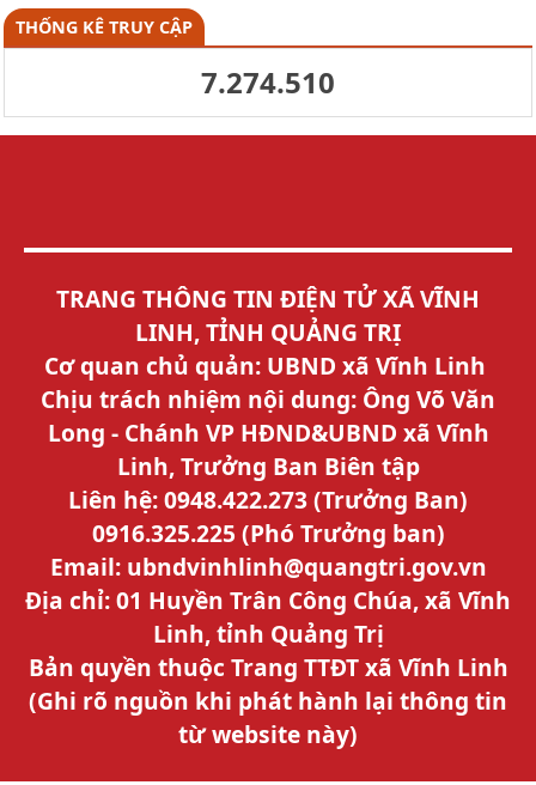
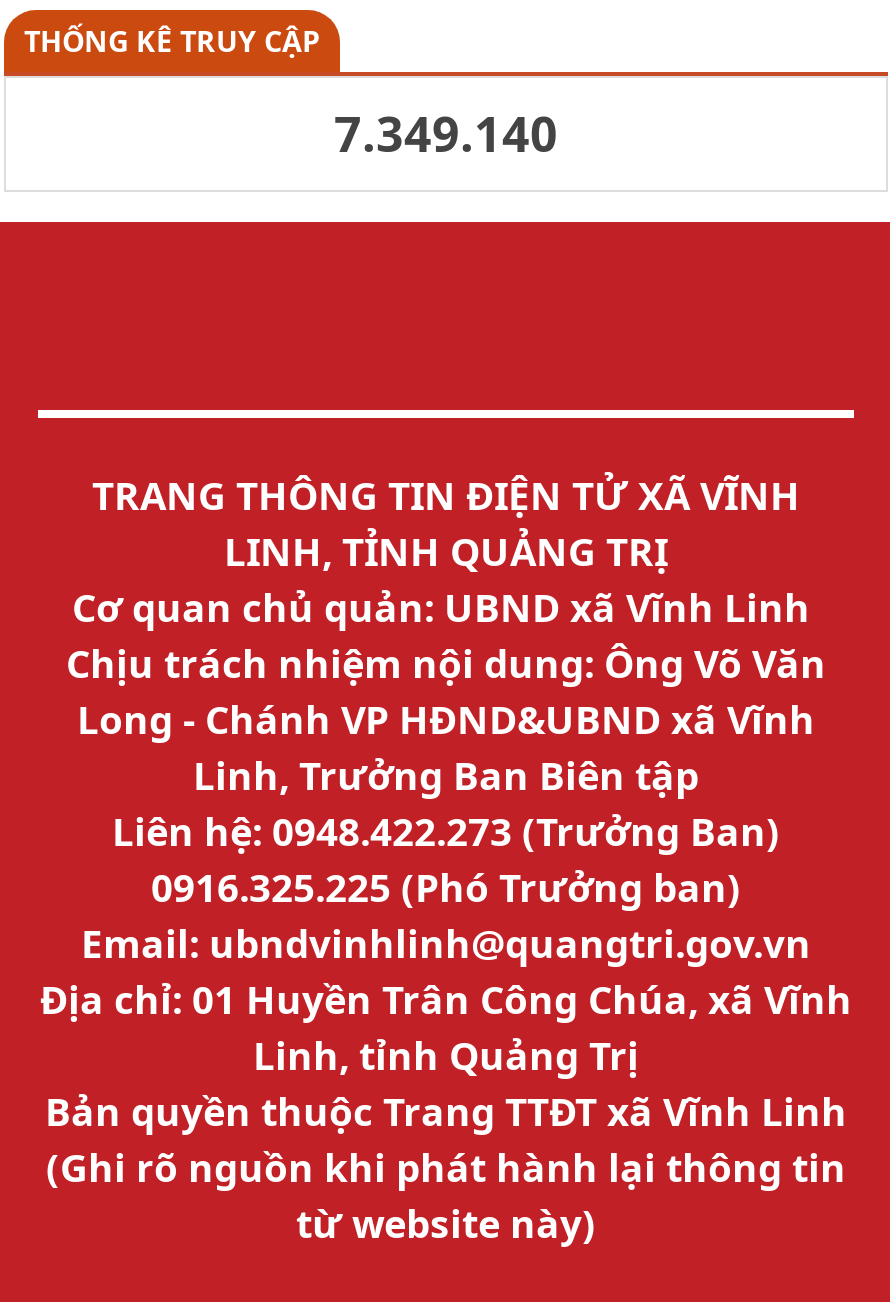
- 7.274.510
+ 7.349.140
